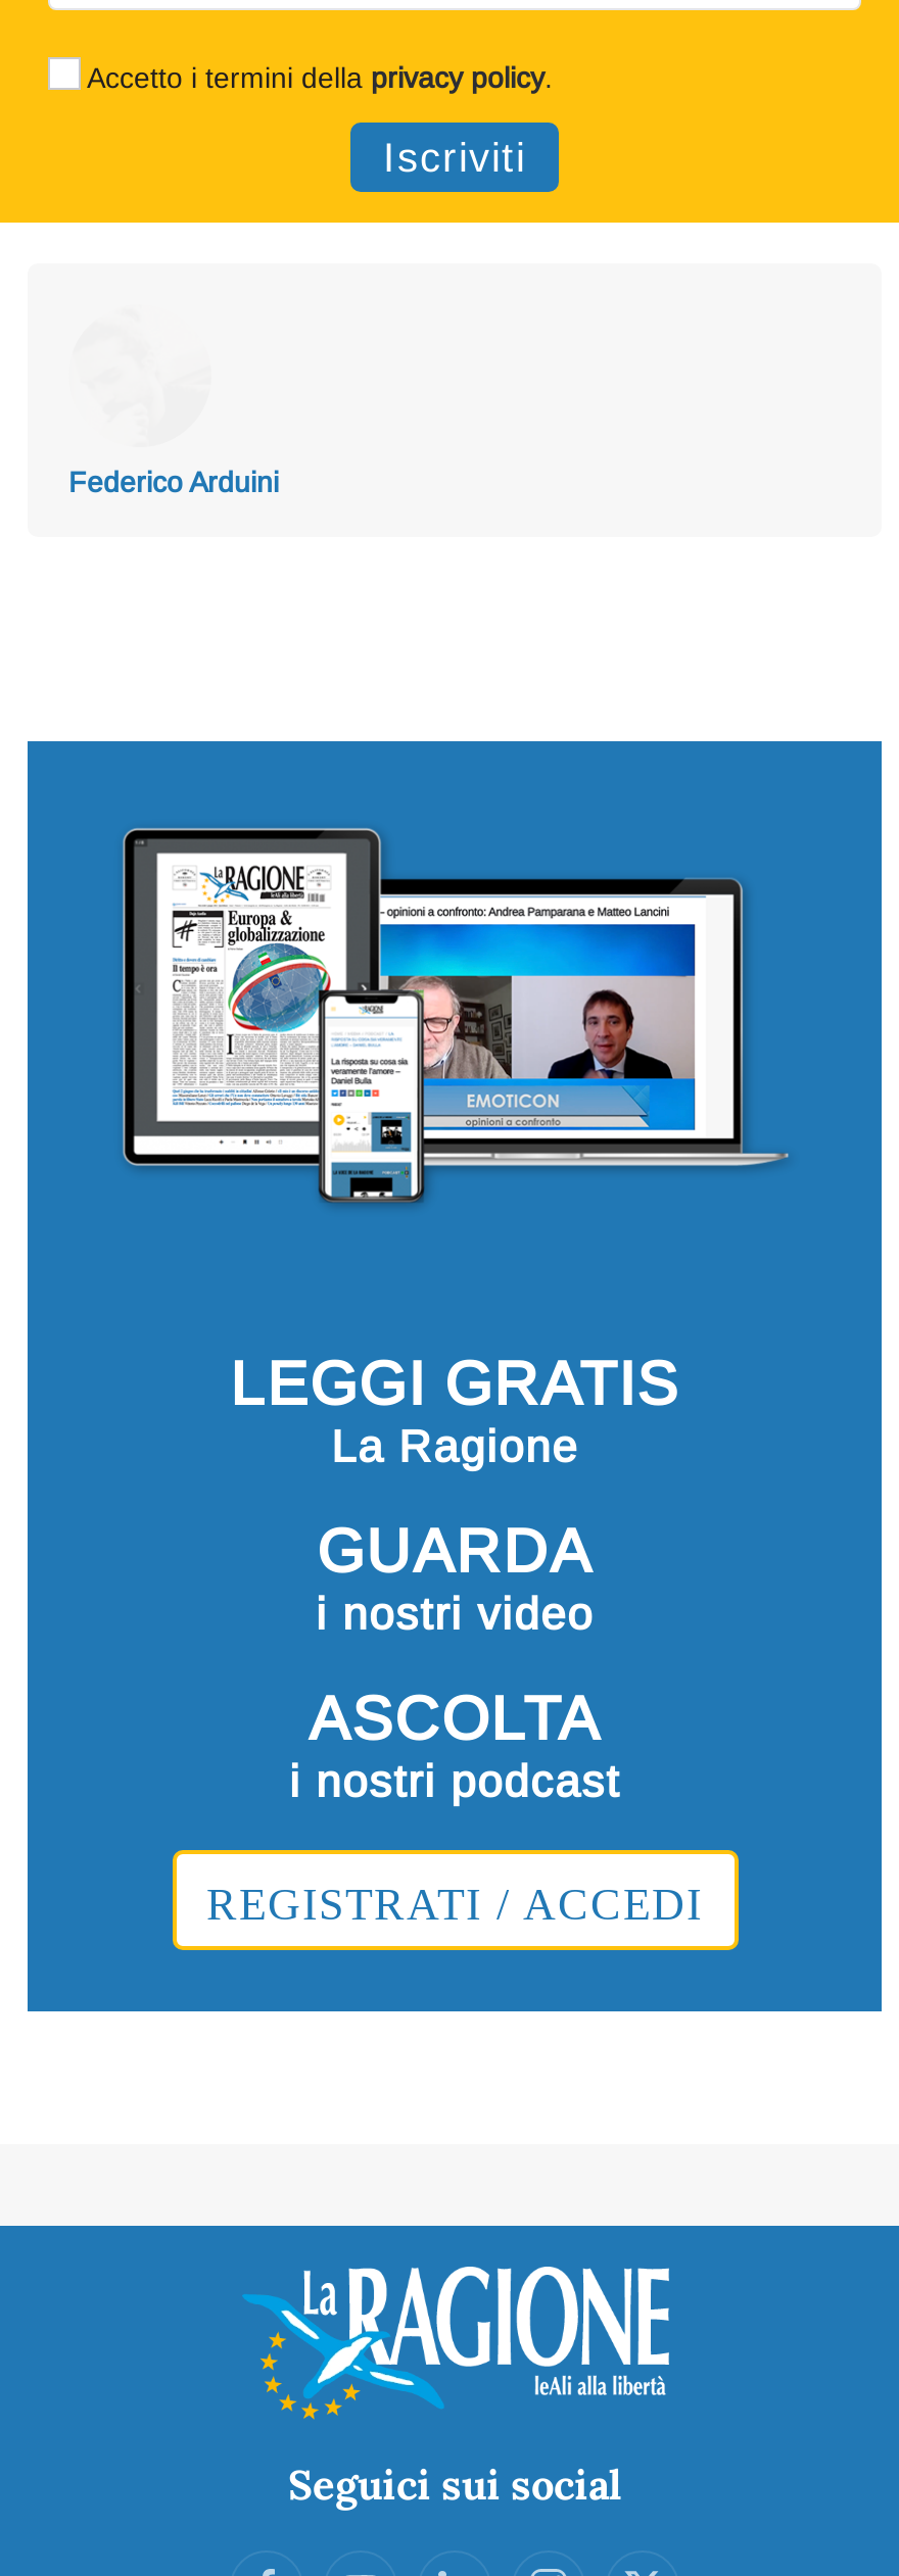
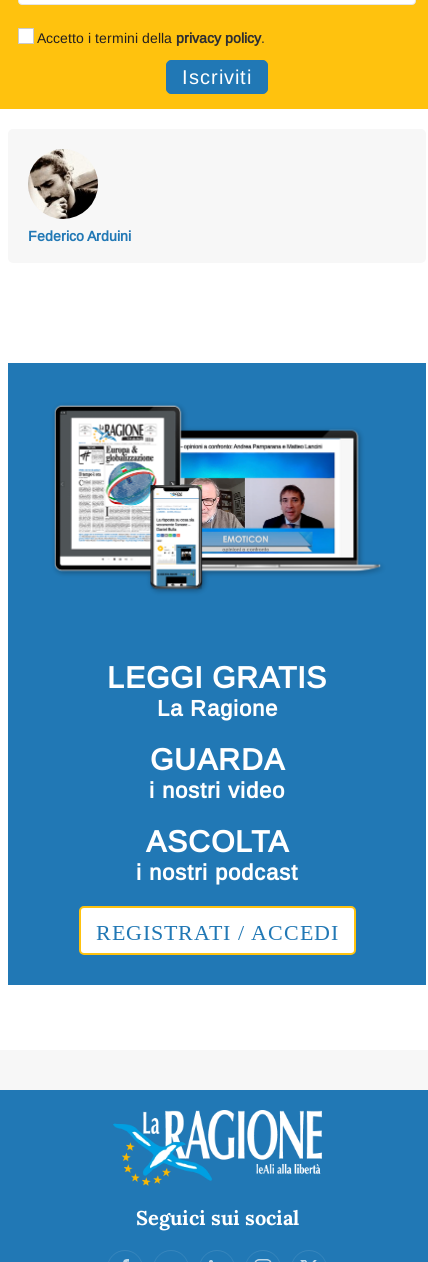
+ [image]
